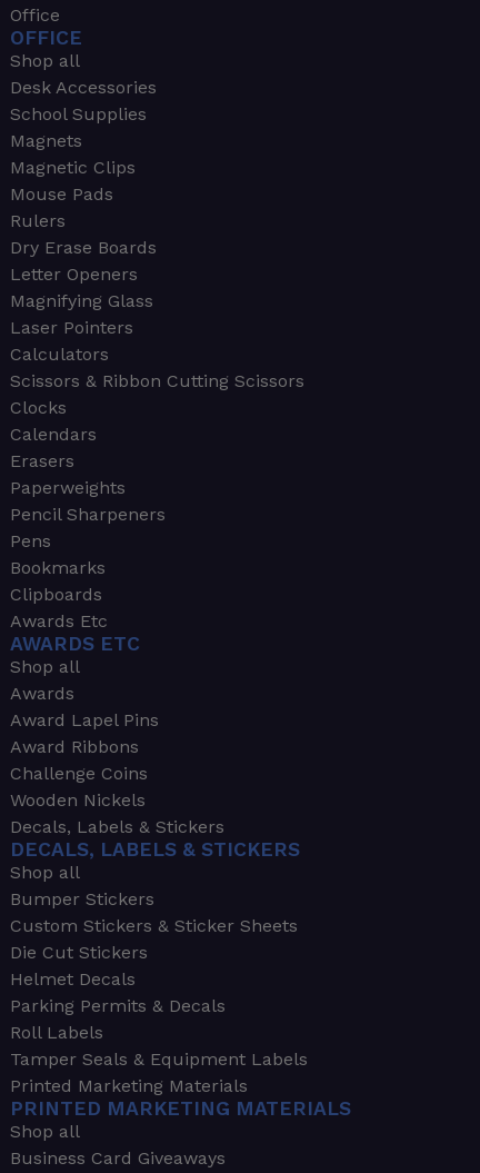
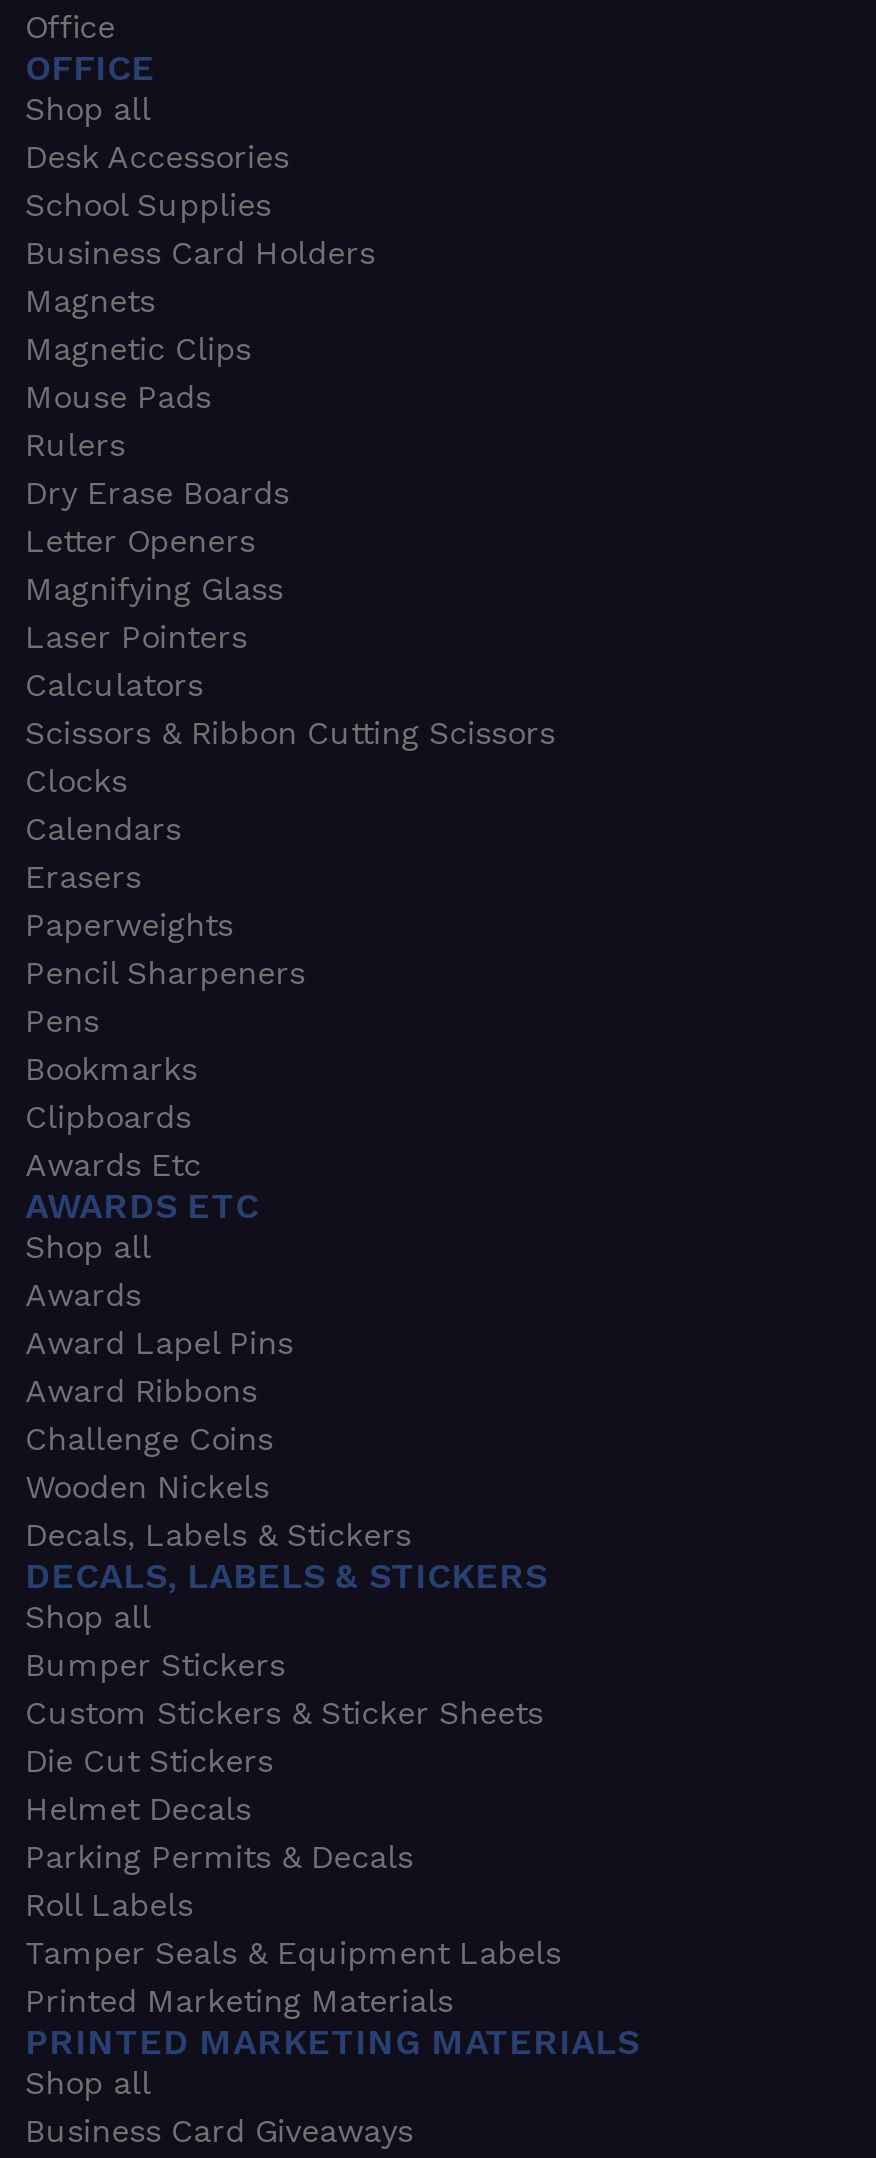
+ Business Card Holders
